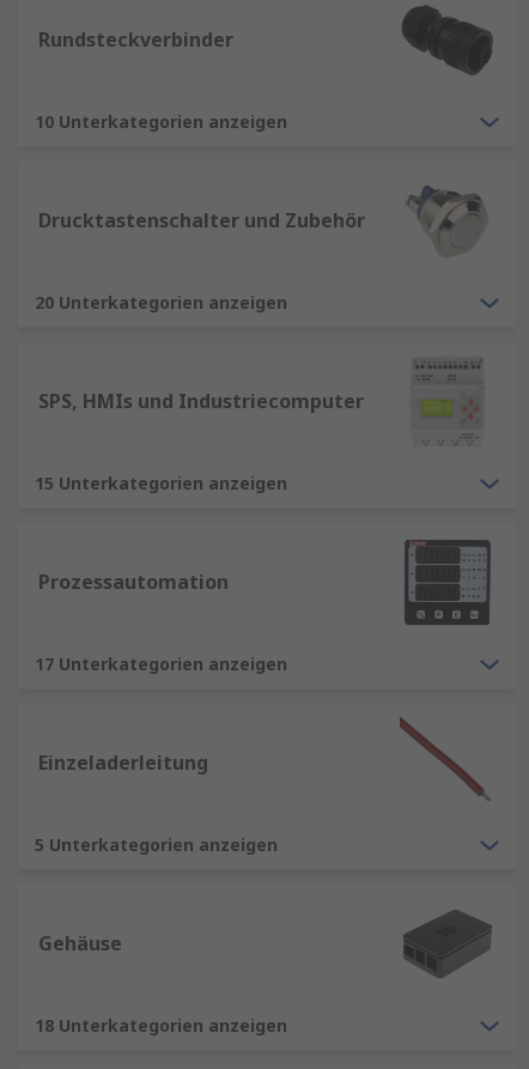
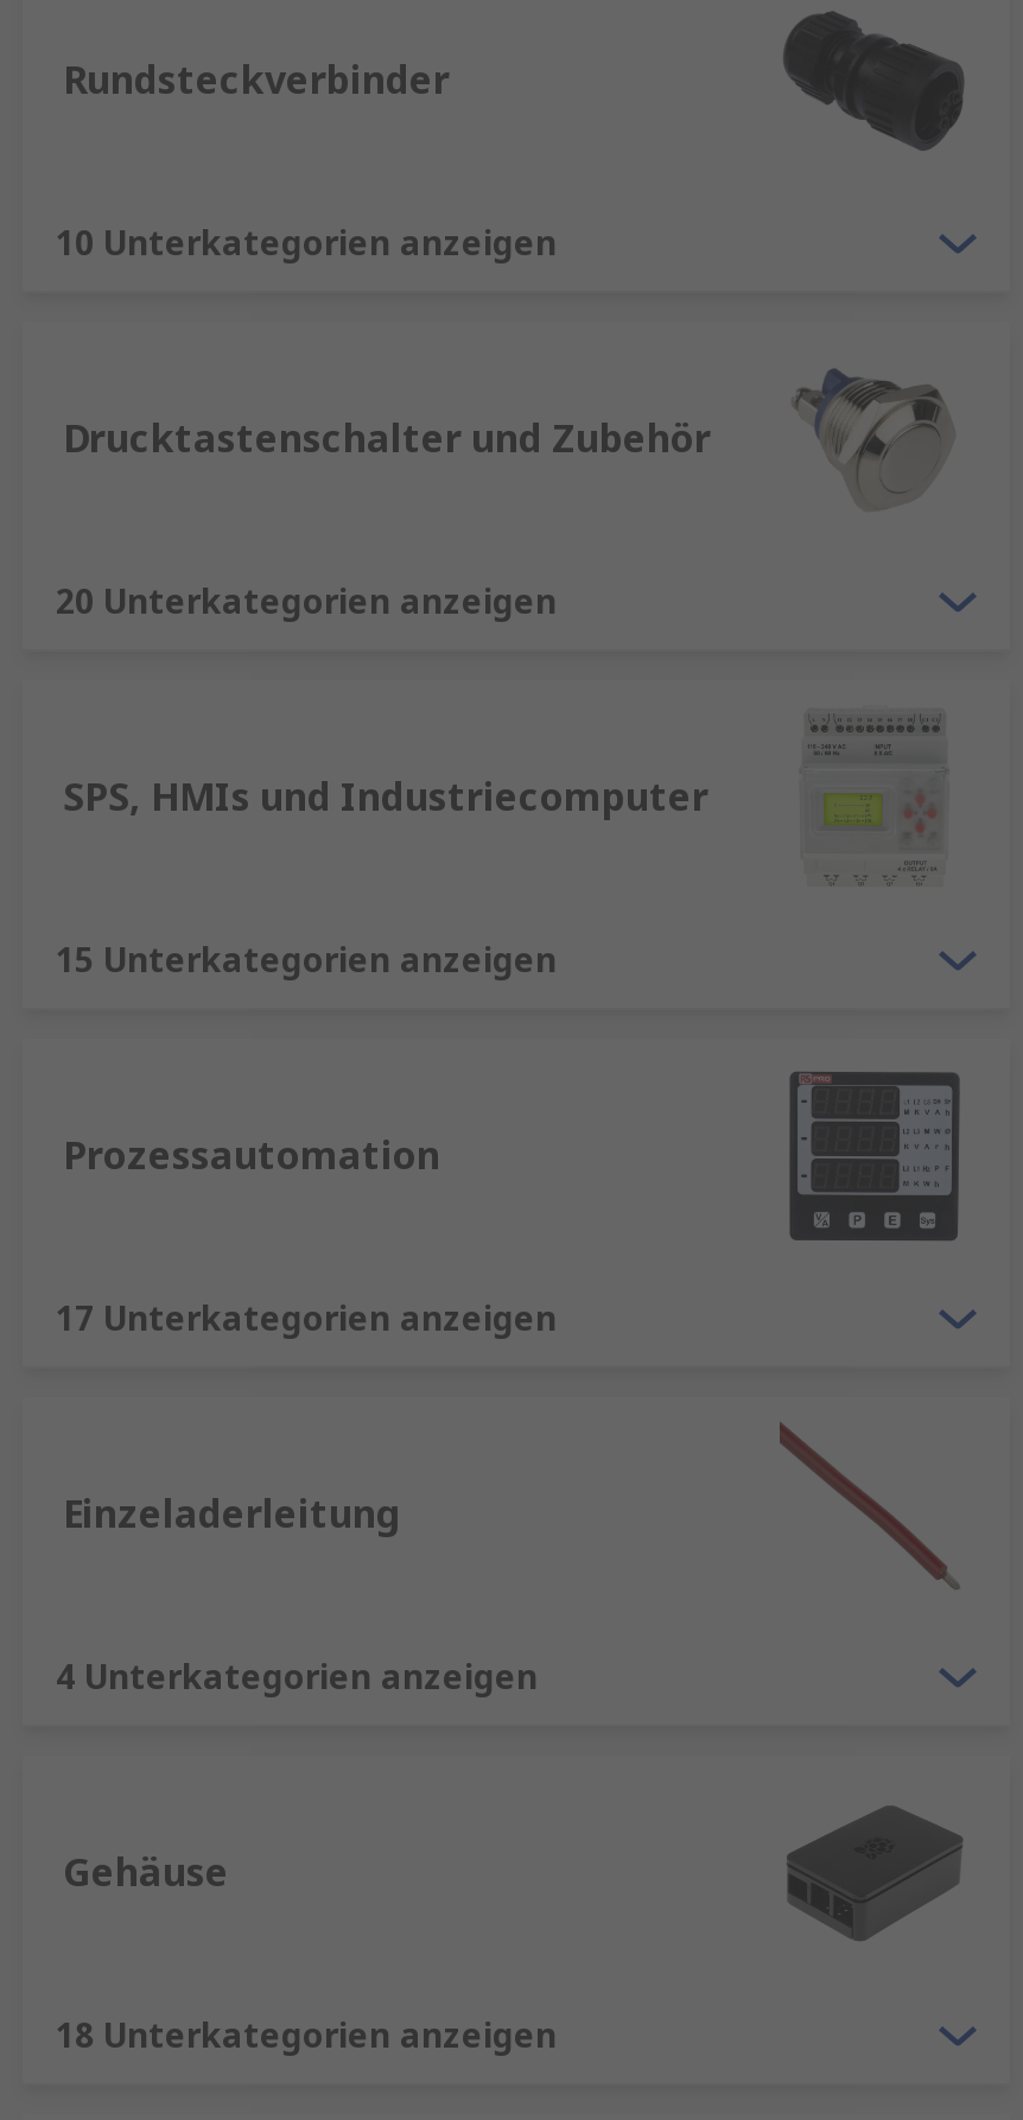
- 5 Unterkategorien anzeigen
+ 4 Unterkategorien anzeigen
